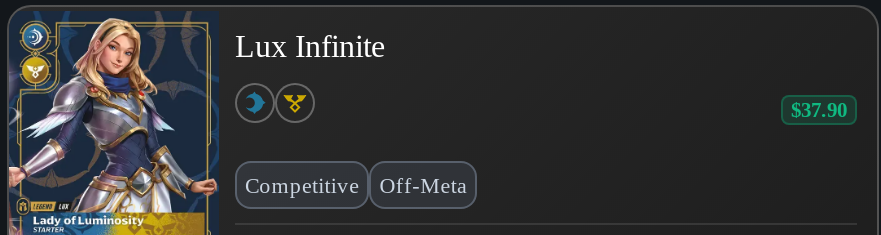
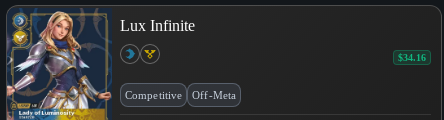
- $37.90
+ $34.16
